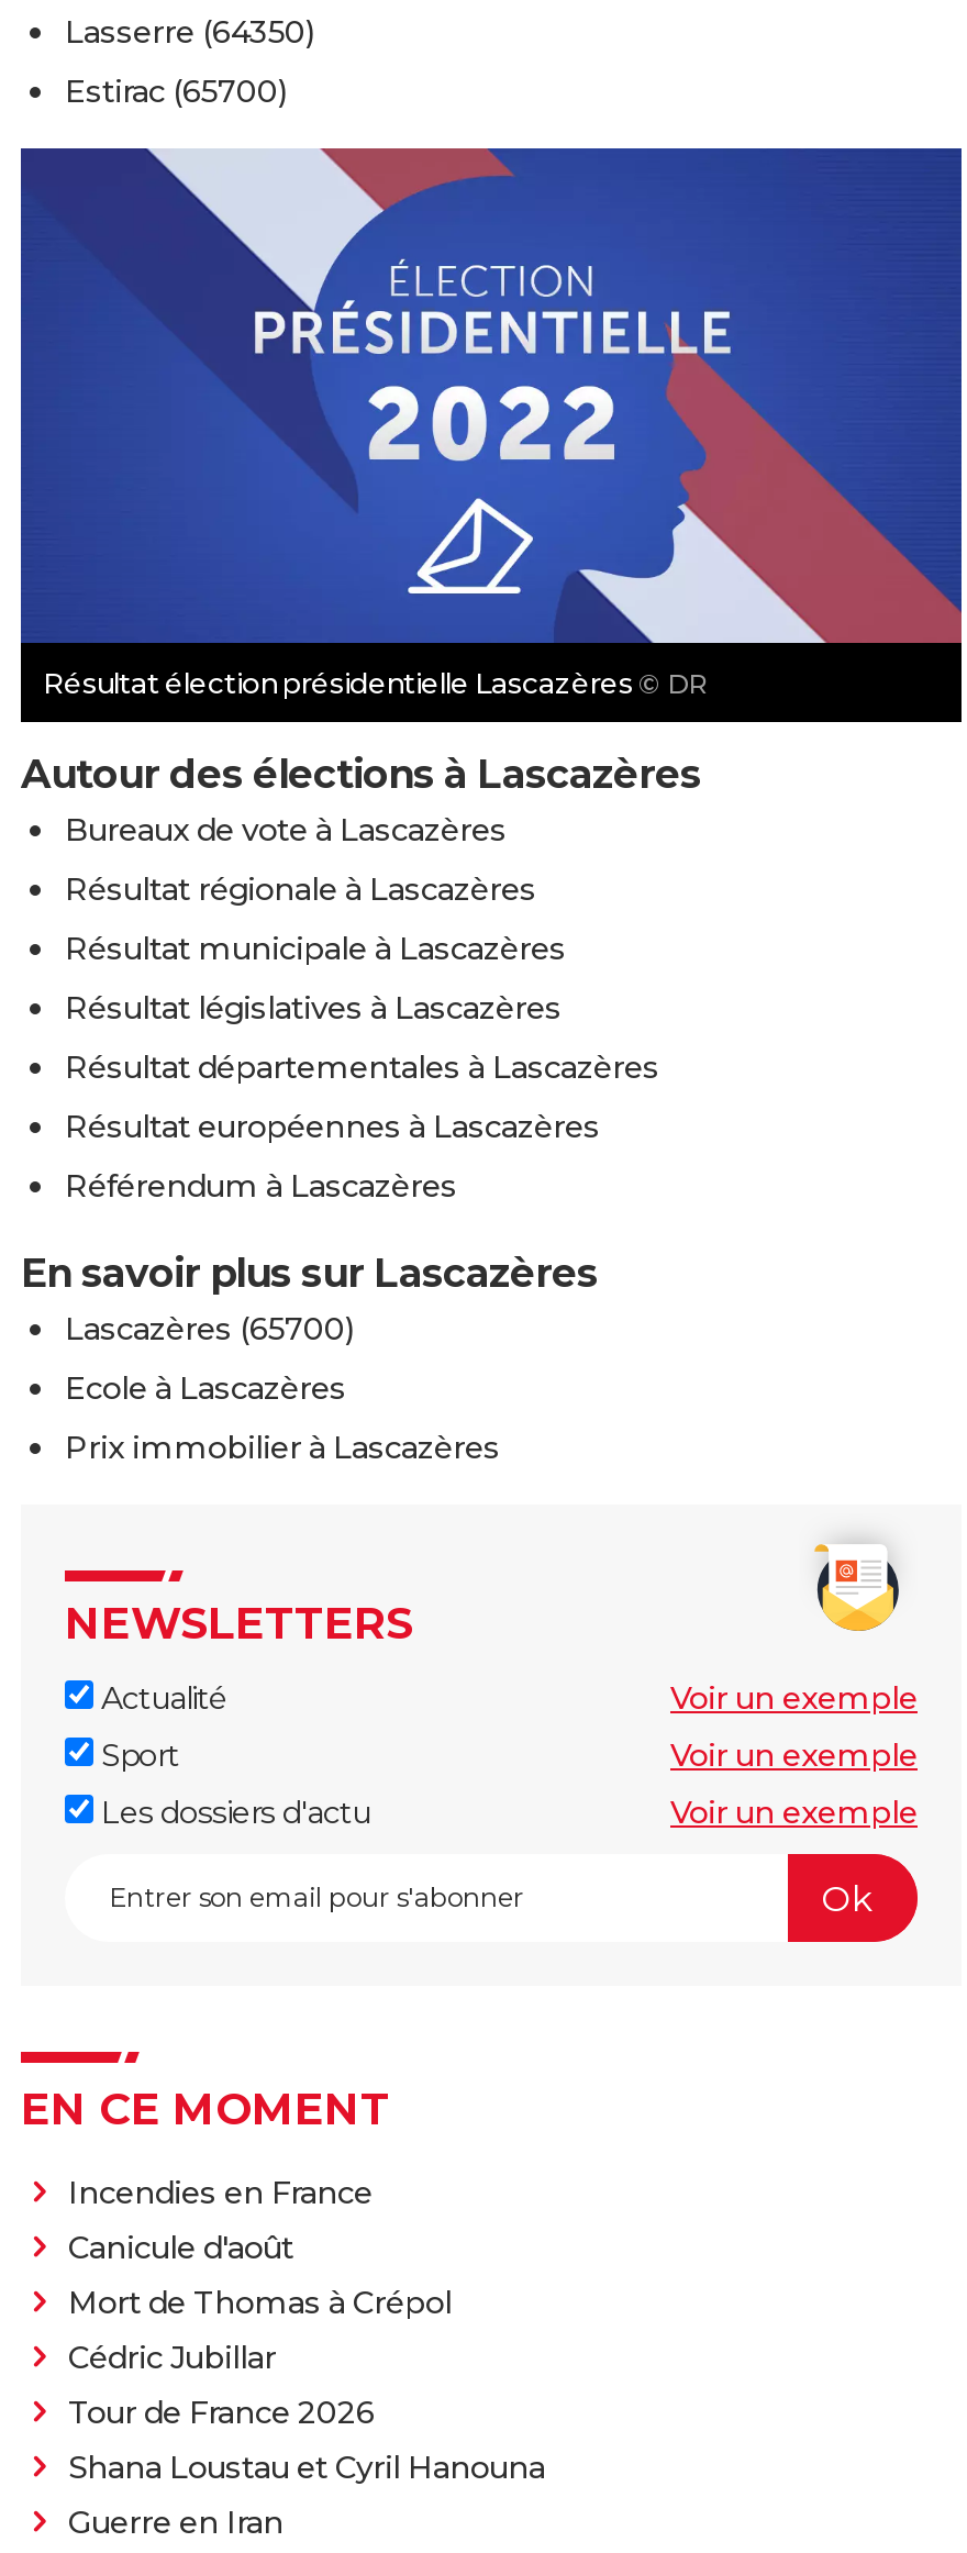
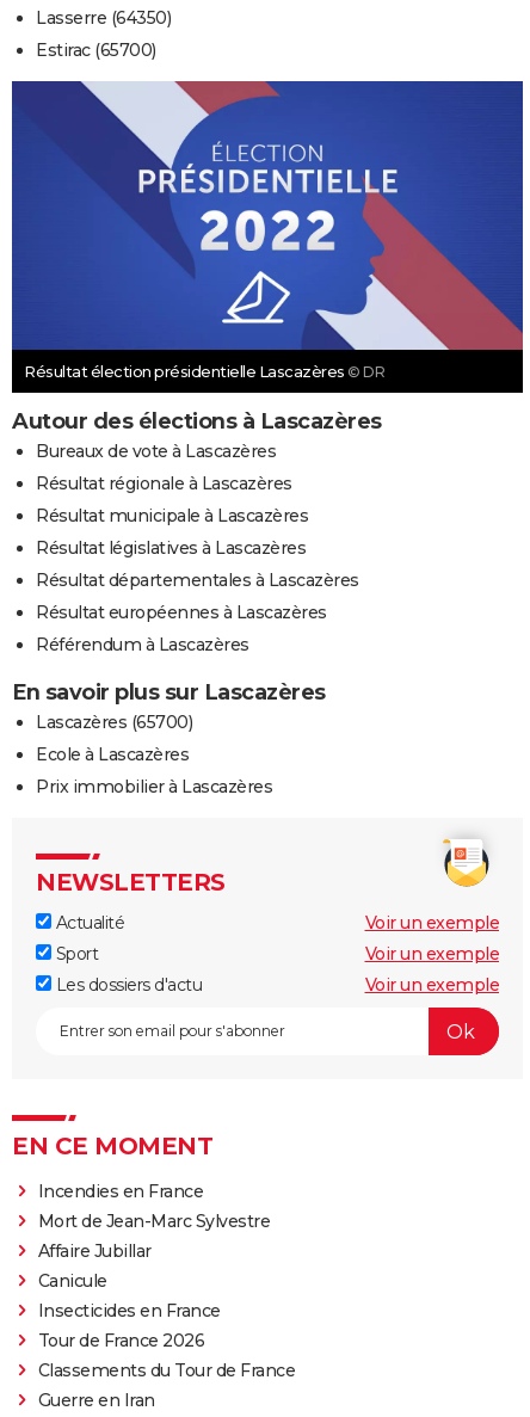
- Canicule d'août
- Mort de Thomas à Crépol
- Cédric Jubillar
+ Mort de Jean-Marc Sylvestre
+ Affaire Jubillar
+ Canicule
+ Insecticides en France

- Shana Loustau et Cyril Hanouna
+ Classements du Tour de France
